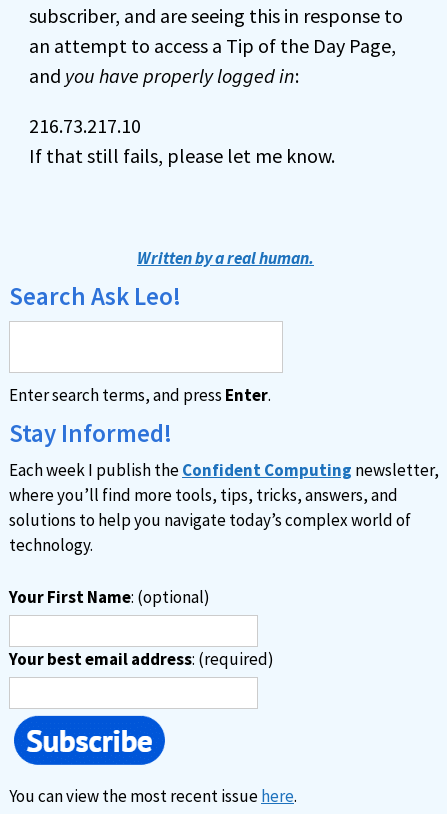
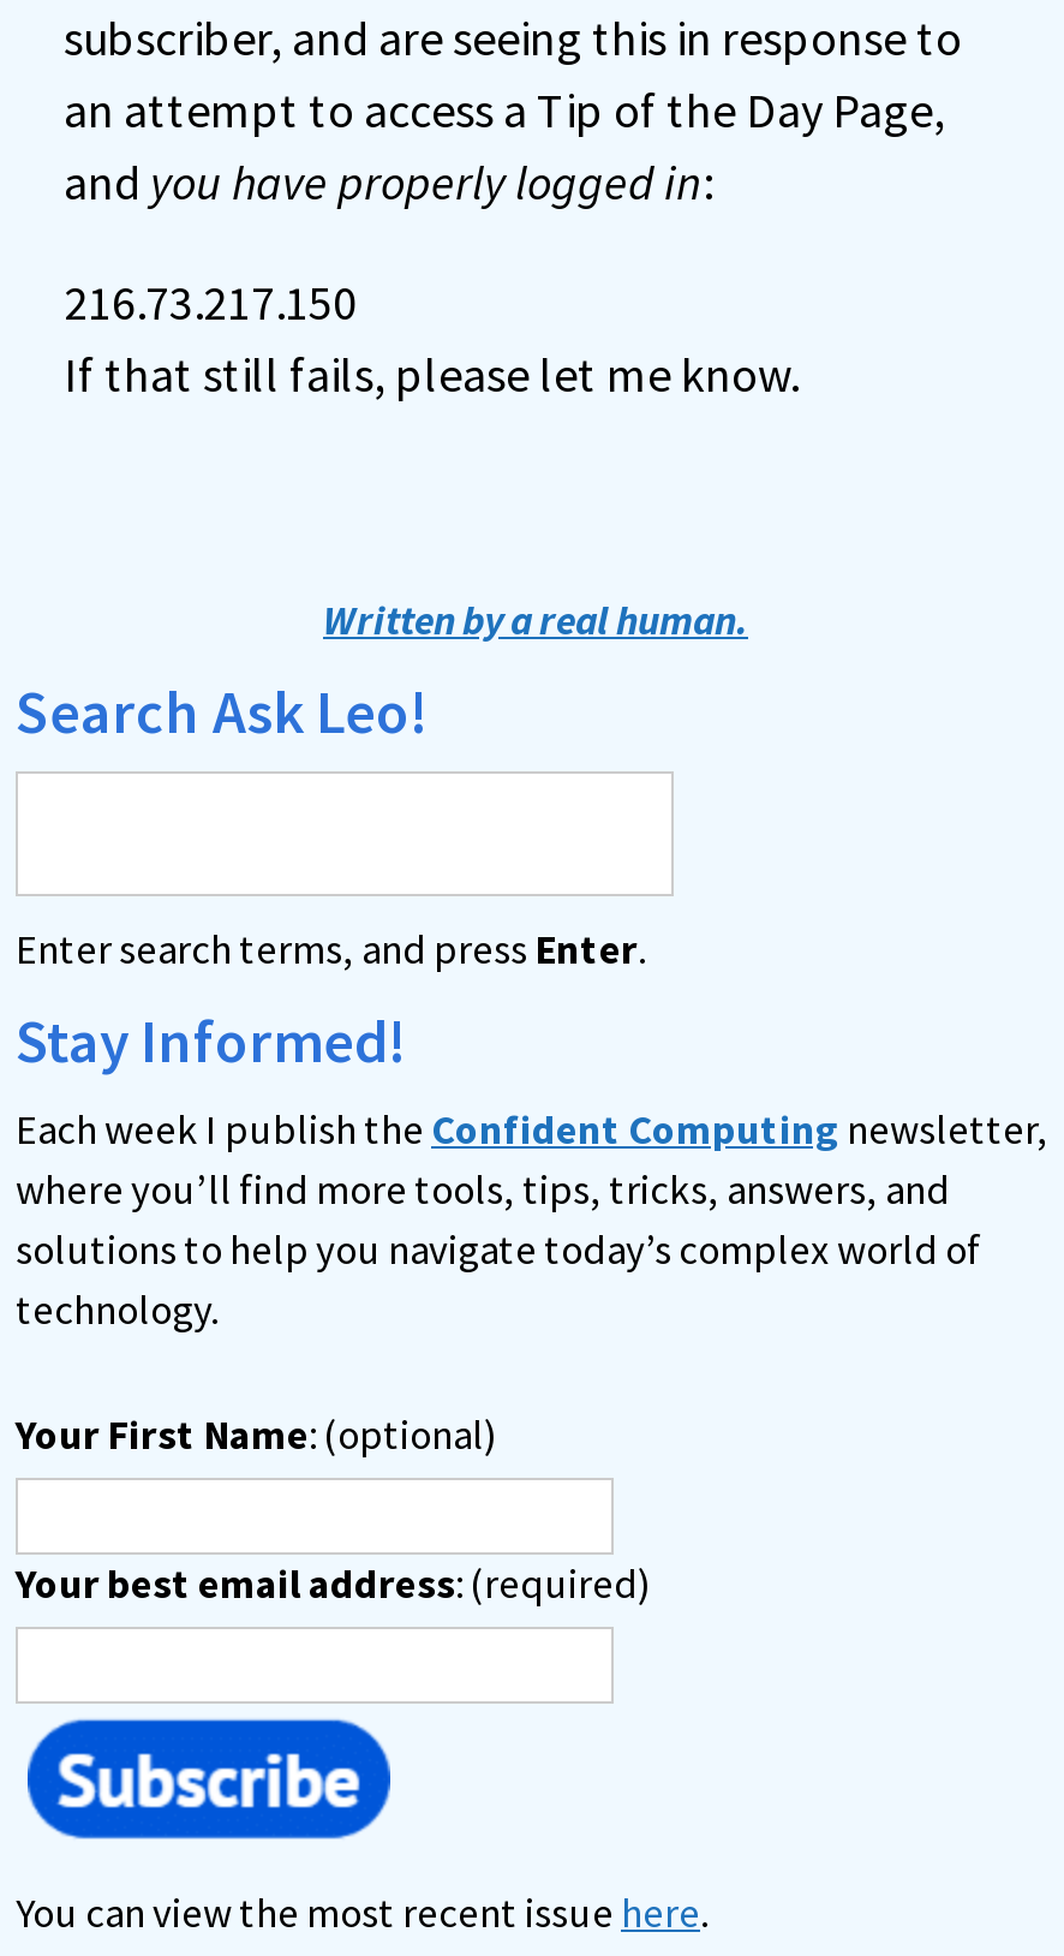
- 216.73.217.10
+ 216.73.217.150
